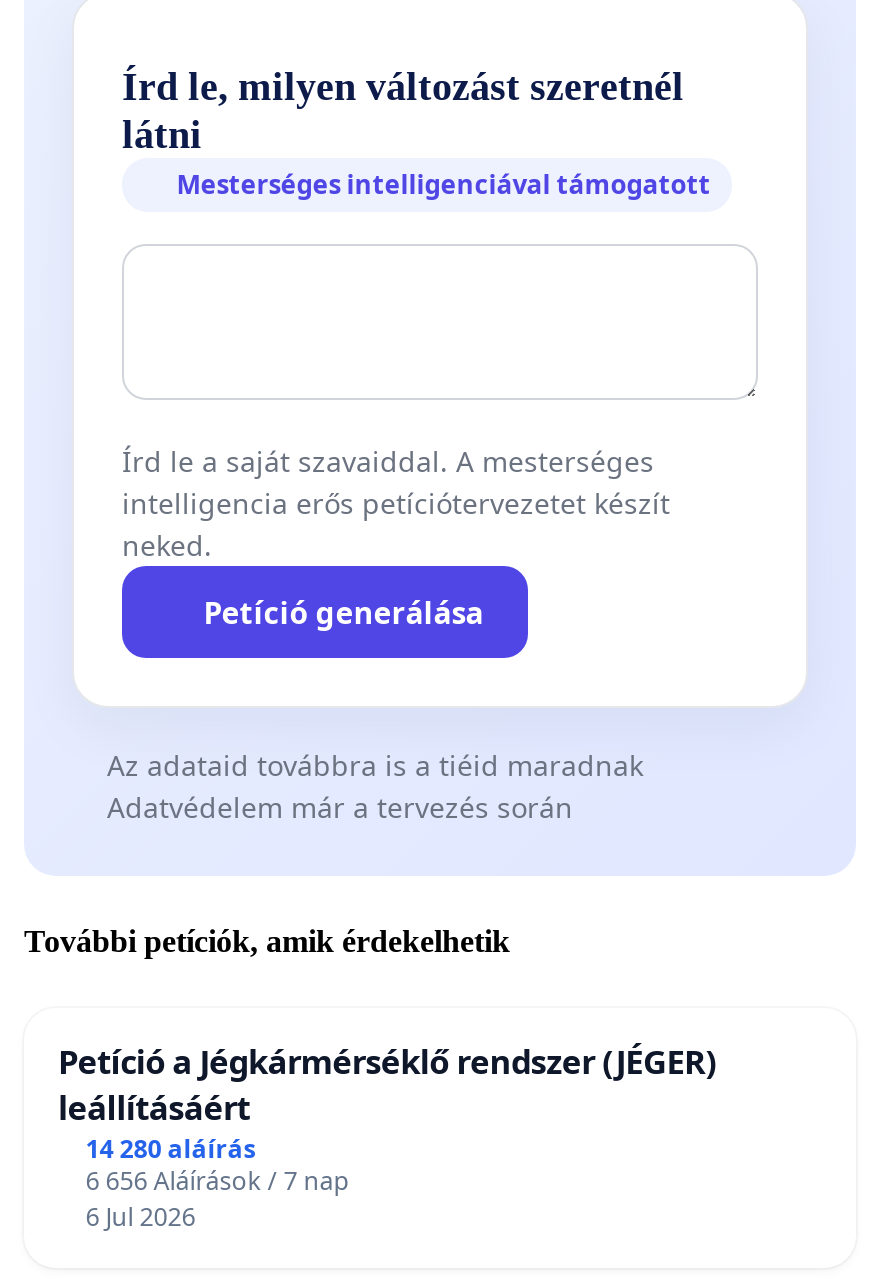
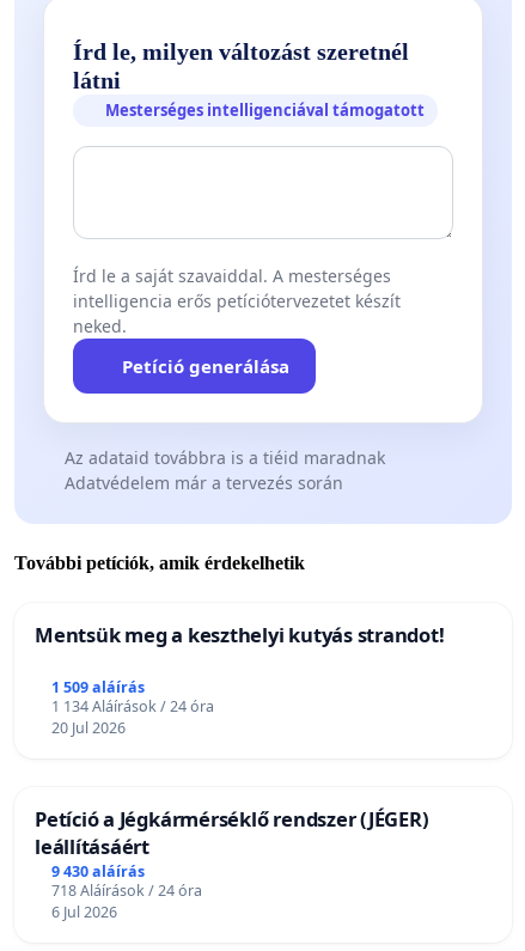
+ Mentsük meg a keszthelyi kutyás strandot!
+ 1 509 aláírás
+ 1 134 Aláírások / 24 óra
+ 20 Jul 2026

- 14 280 aláírás
+ 9 430 aláírás

- 6 656 Aláírások / 7 nap
+ 718 Aláírások / 24 óra
